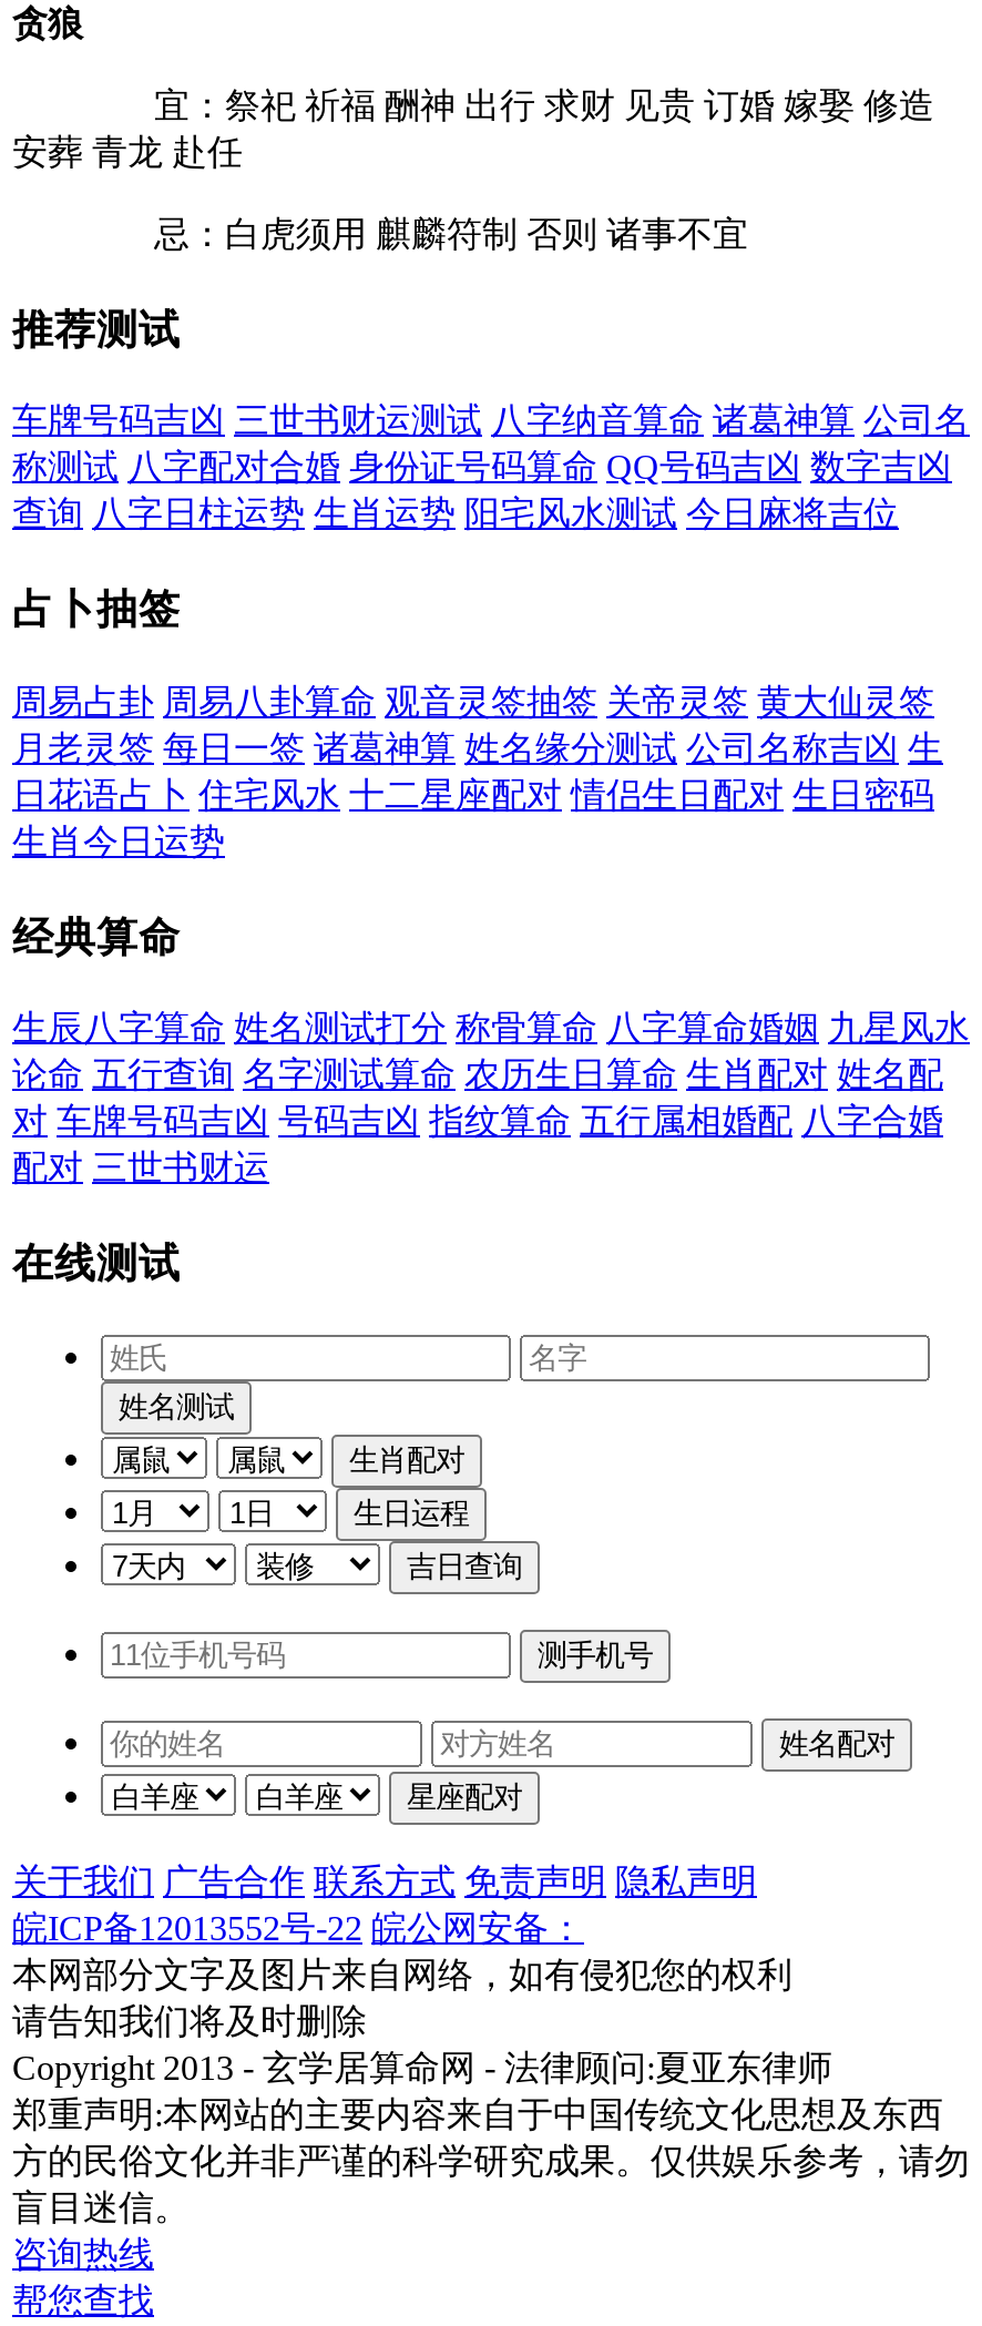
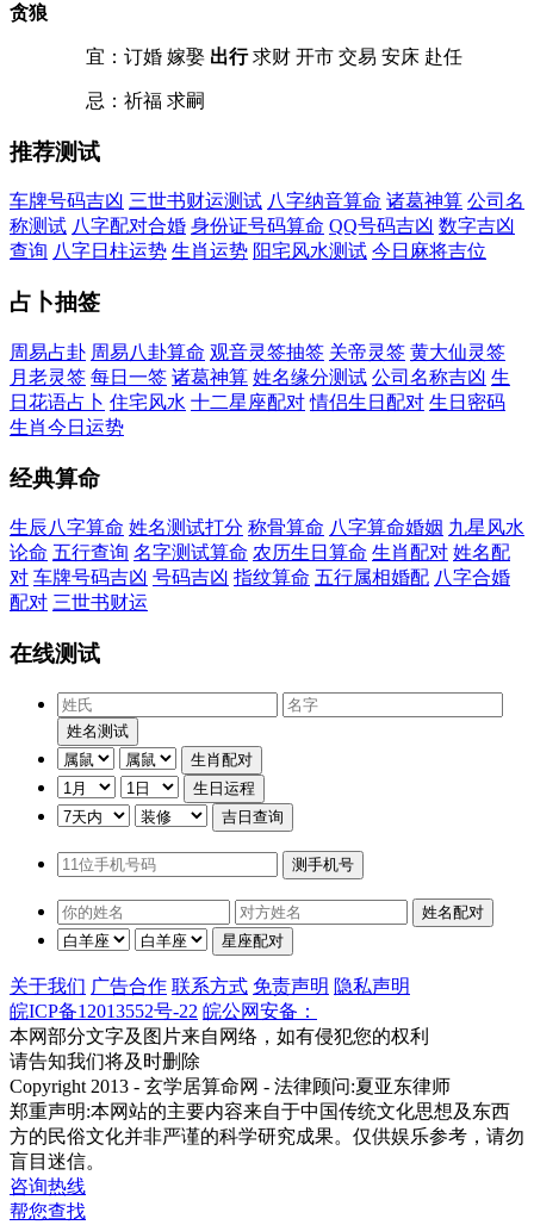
- 宜：祭祀 祈福 酬神 出行 求财 见贵 订婚 嫁娶 修造
- 安葬 青龙 赴任
+ 宜：订婚 嫁娶出行求财 开市 交易 安床 赴任

- 忌：白虎须用 麒麟符制 否则 诸事不宜
+ 忌：祈福 求嗣
